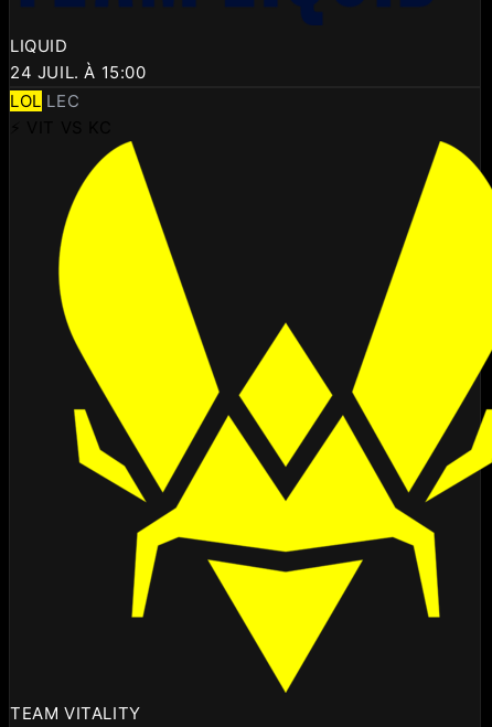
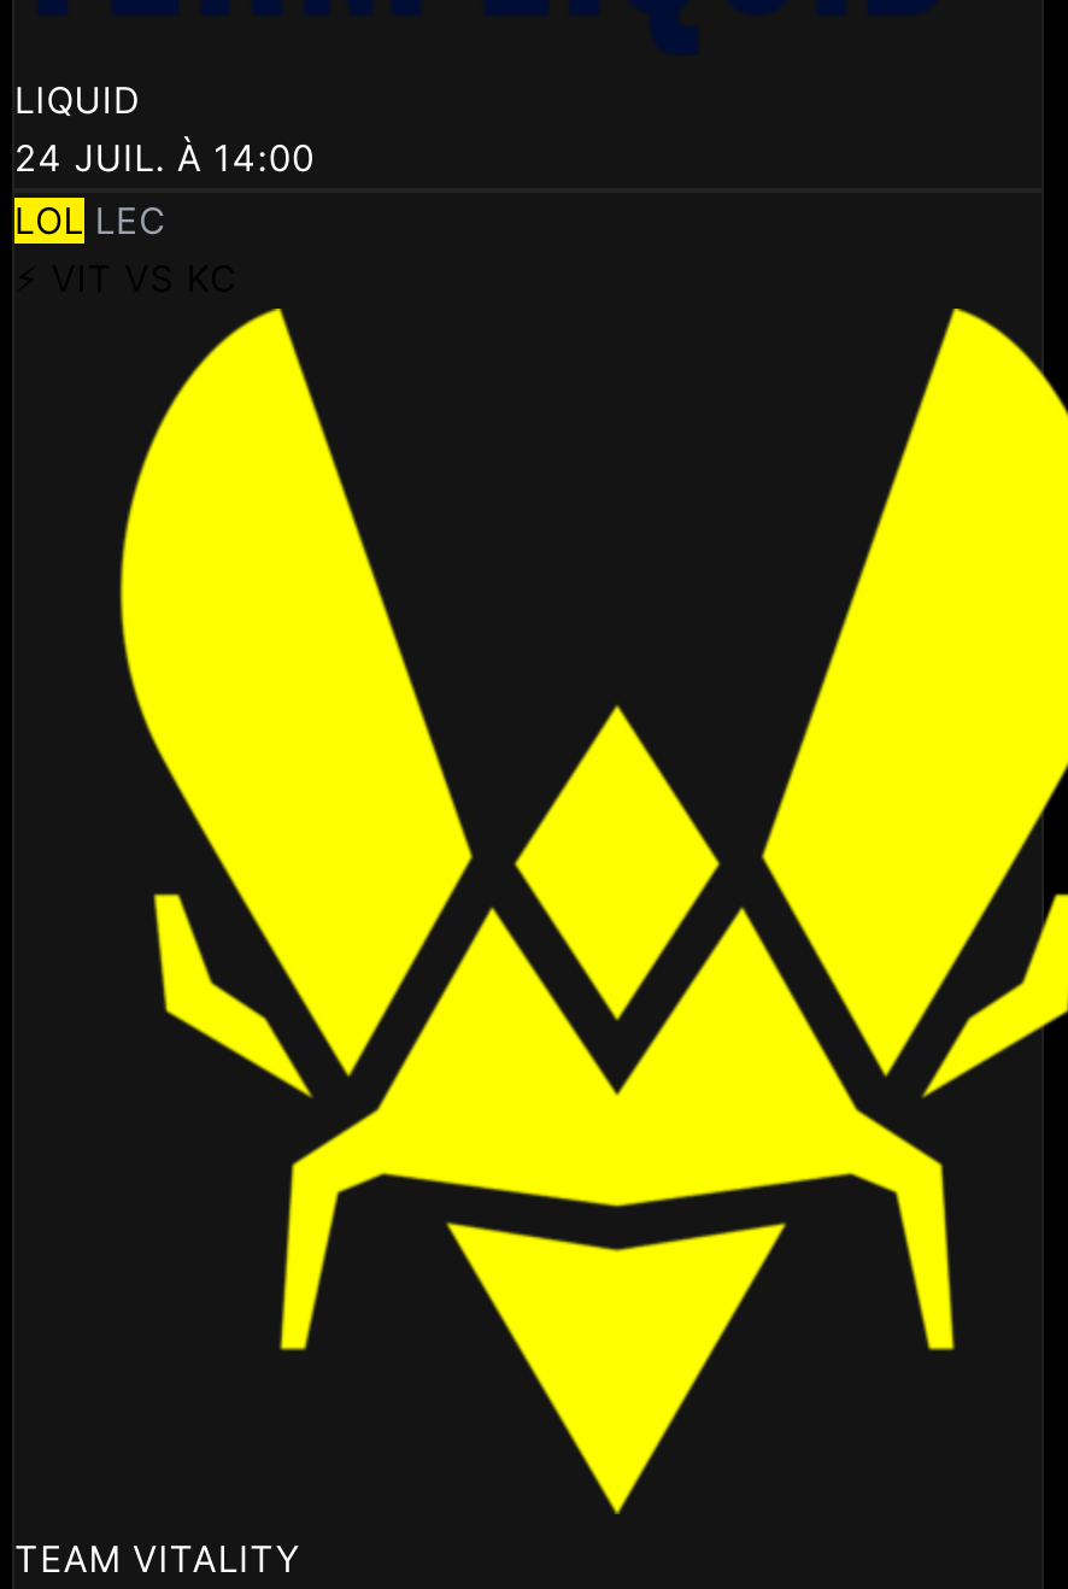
- 24 JUIL. À 15:00
+ 24 JUIL. À 14:00
